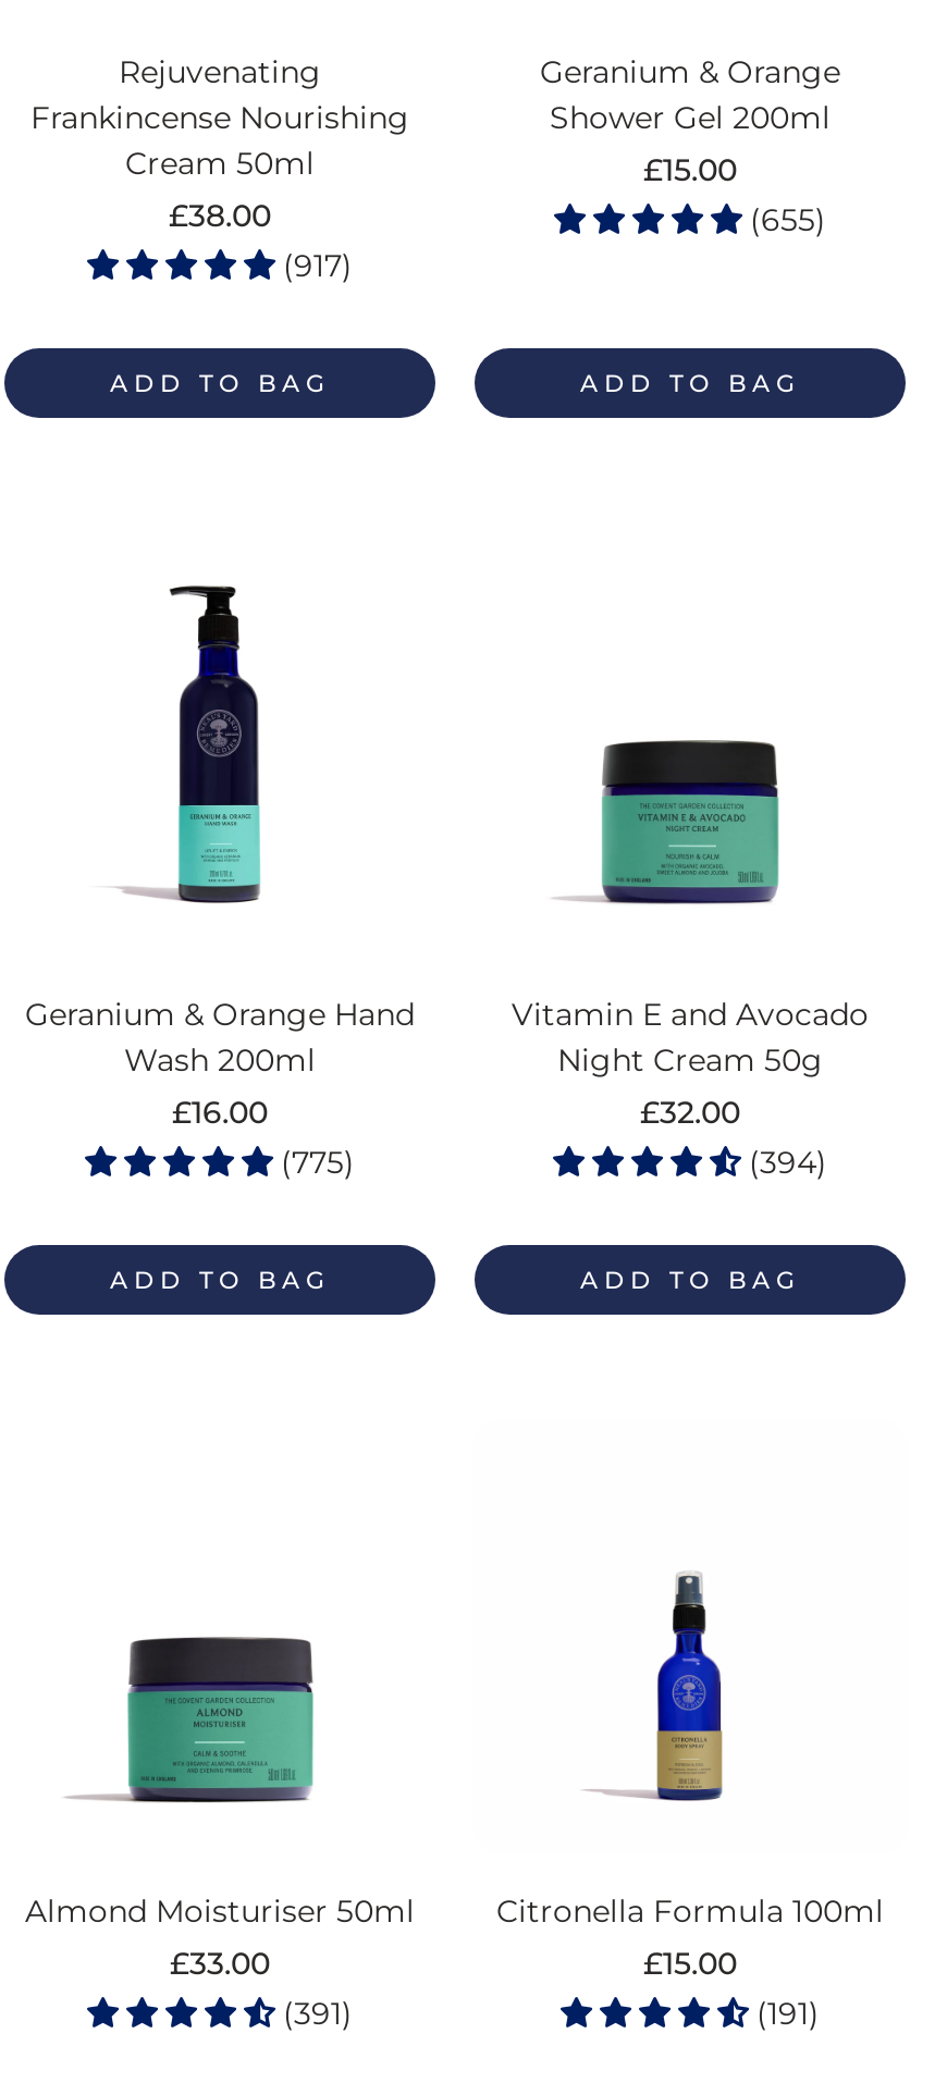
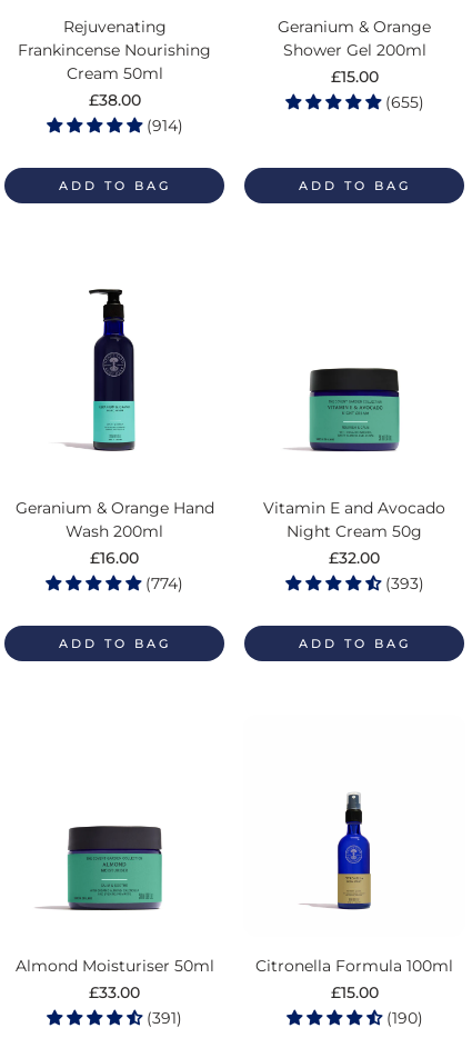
- (917)
+ (914)

- (775)
+ (774)

- (394)
+ (393)

- (191)
+ (190)
